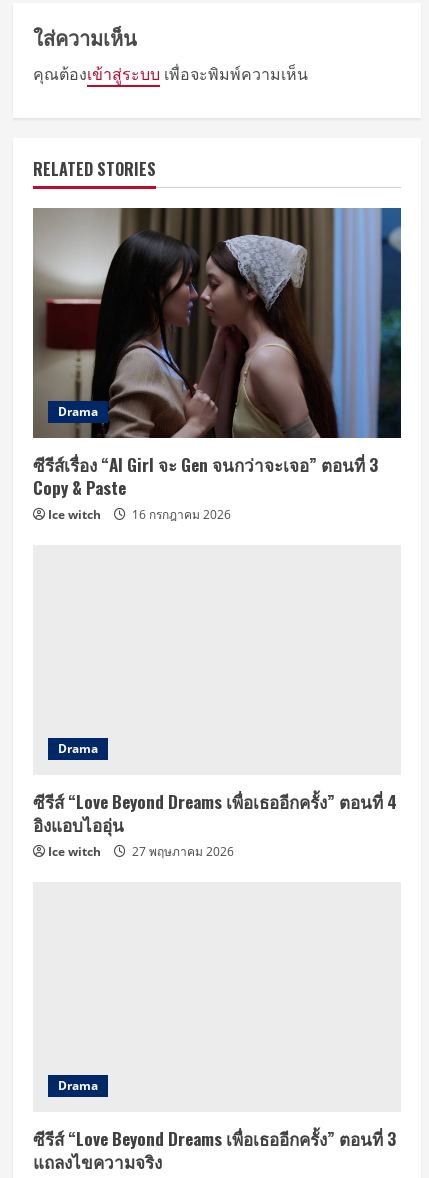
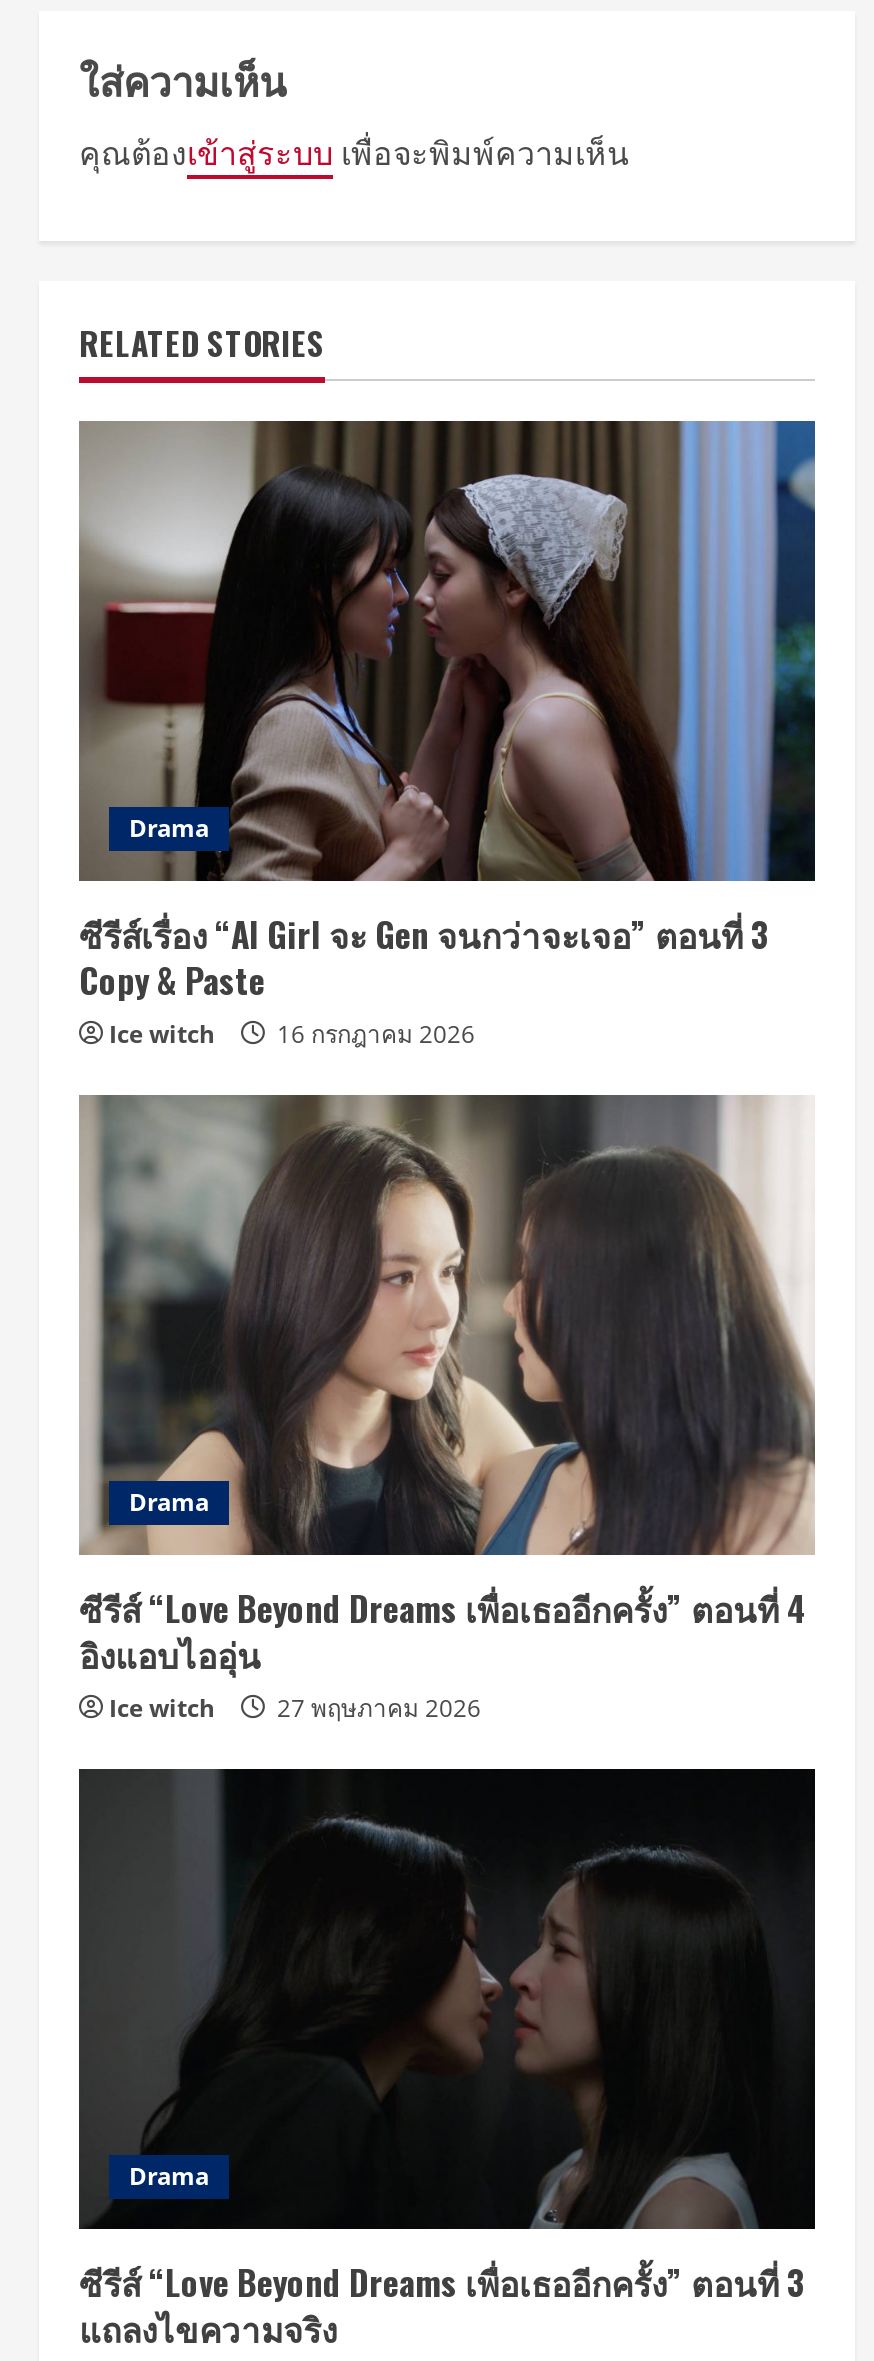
+ [image]

+ [image]
